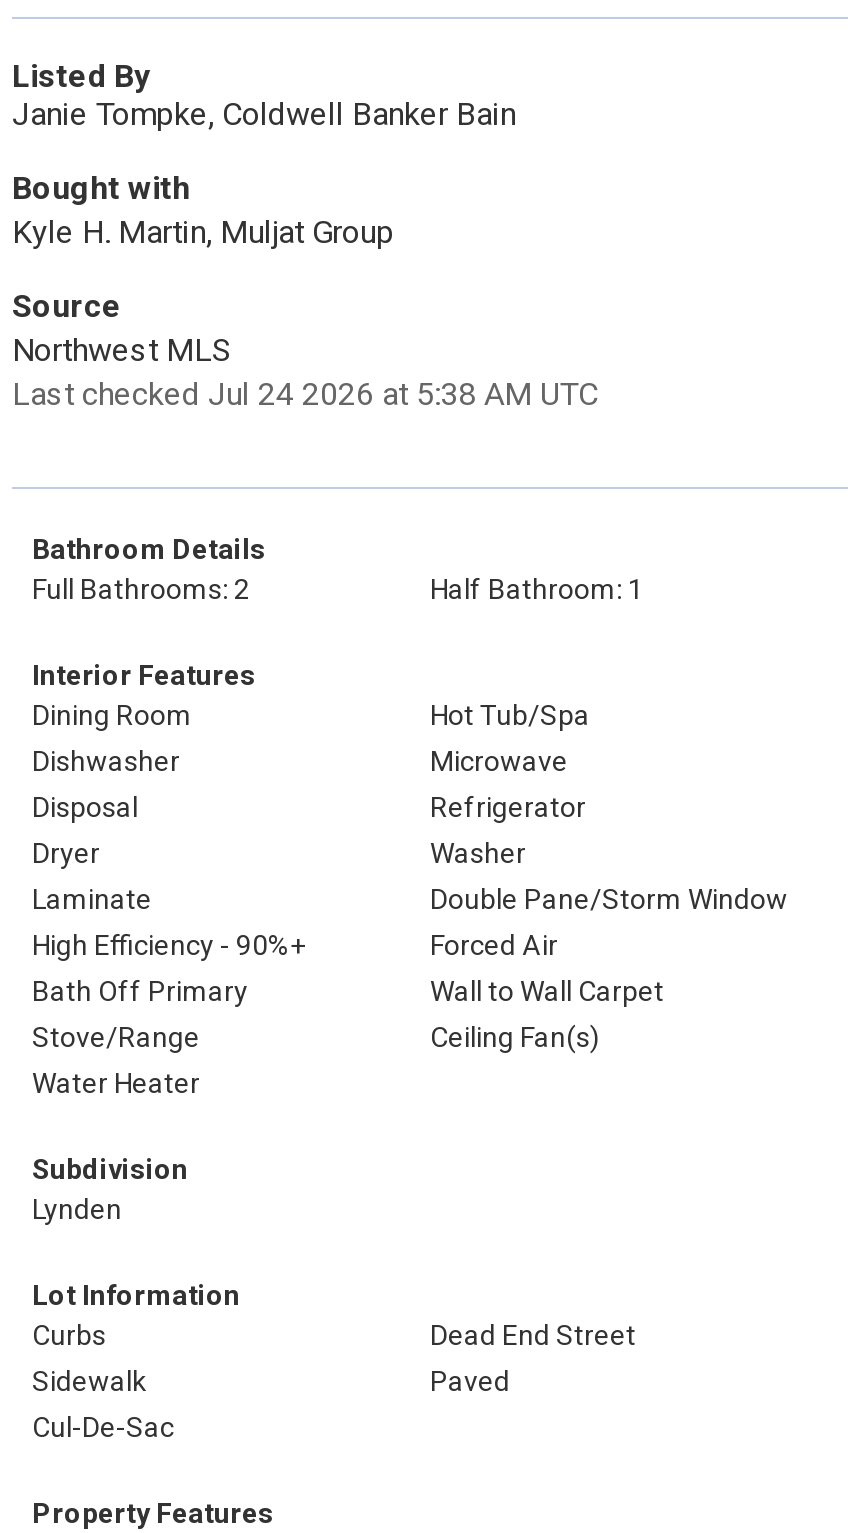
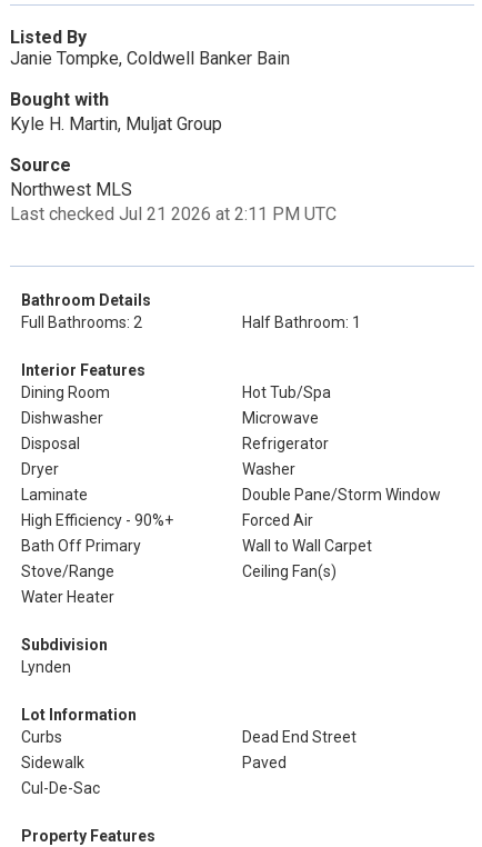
- Last checked Jul 24 2026 at 5:38 AM UTC
+ Last checked Jul 21 2026 at 2:11 PM UTC
